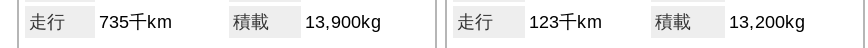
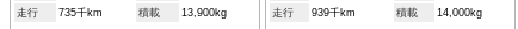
- 走行 123千km
+ 走行 939千km

- 積載 13,200kg
+ 積載 14,000kg
